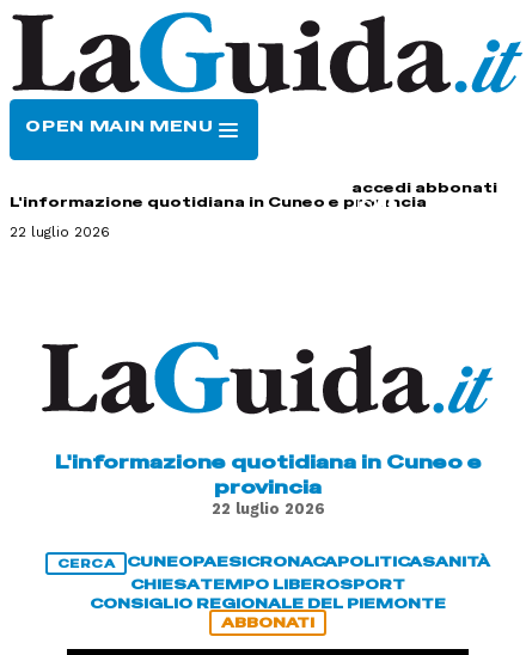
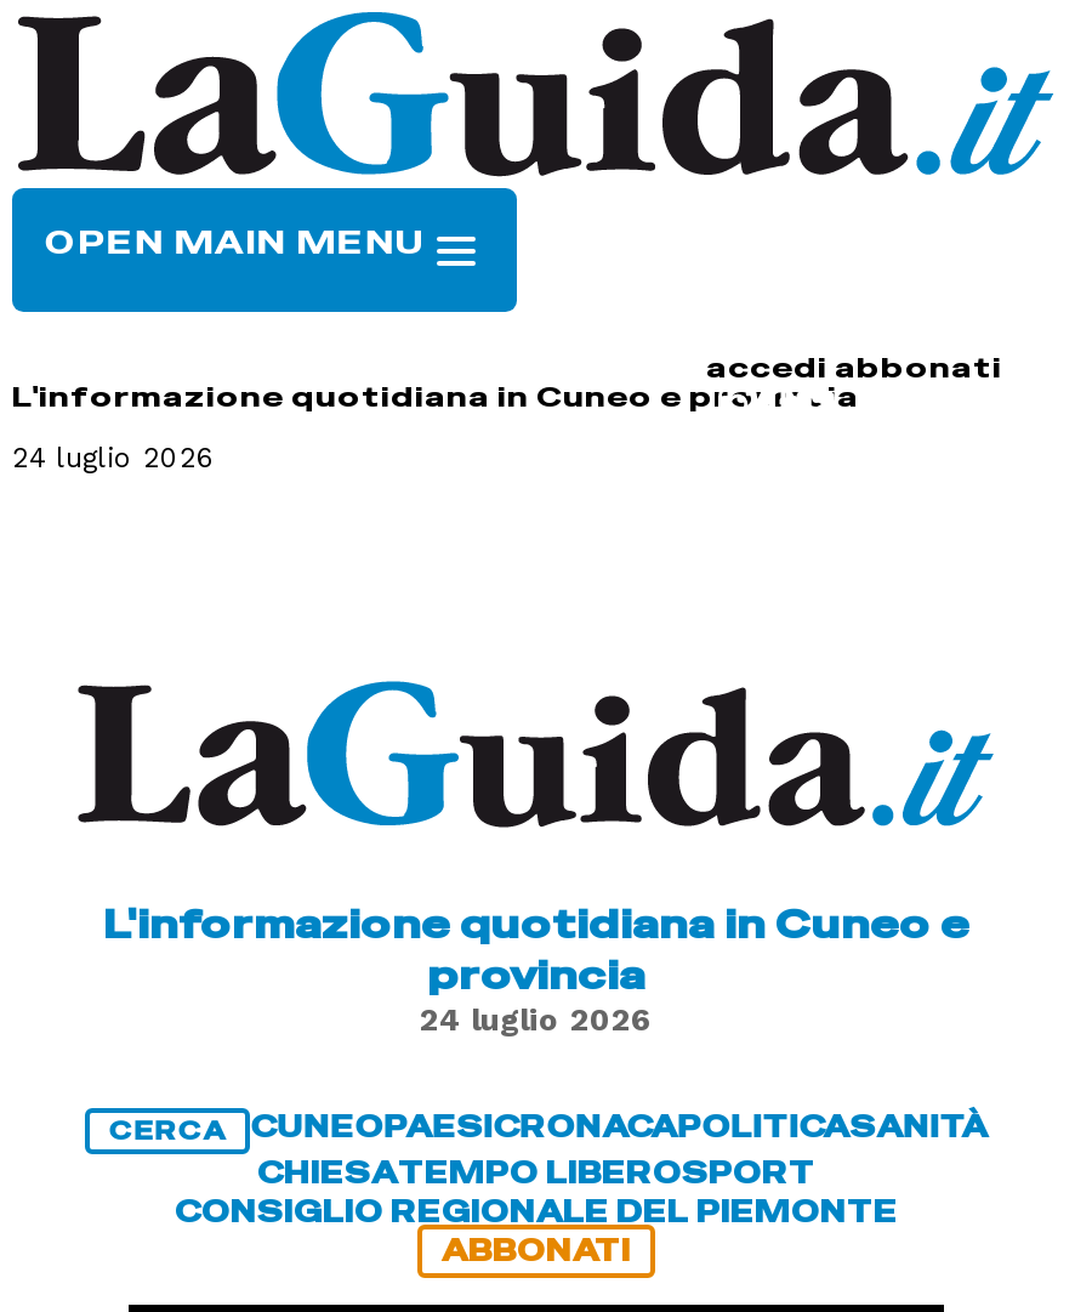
- 22 luglio 2026
+ 24 luglio 2026

- 22 luglio 2026
+ 24 luglio 2026
